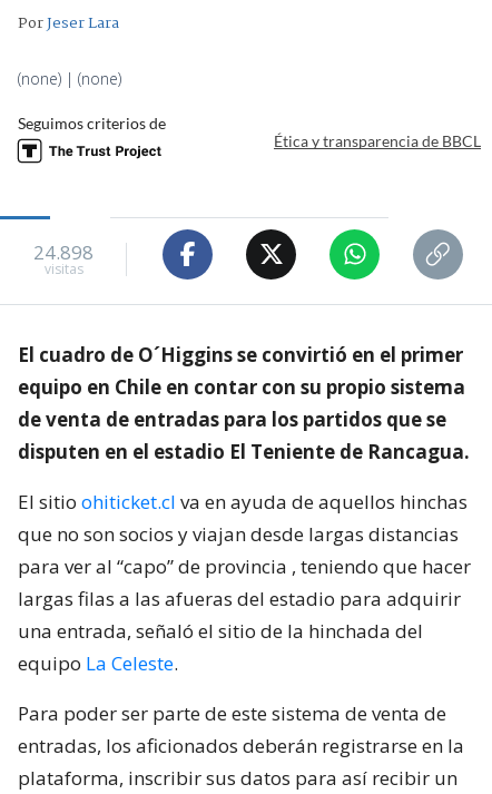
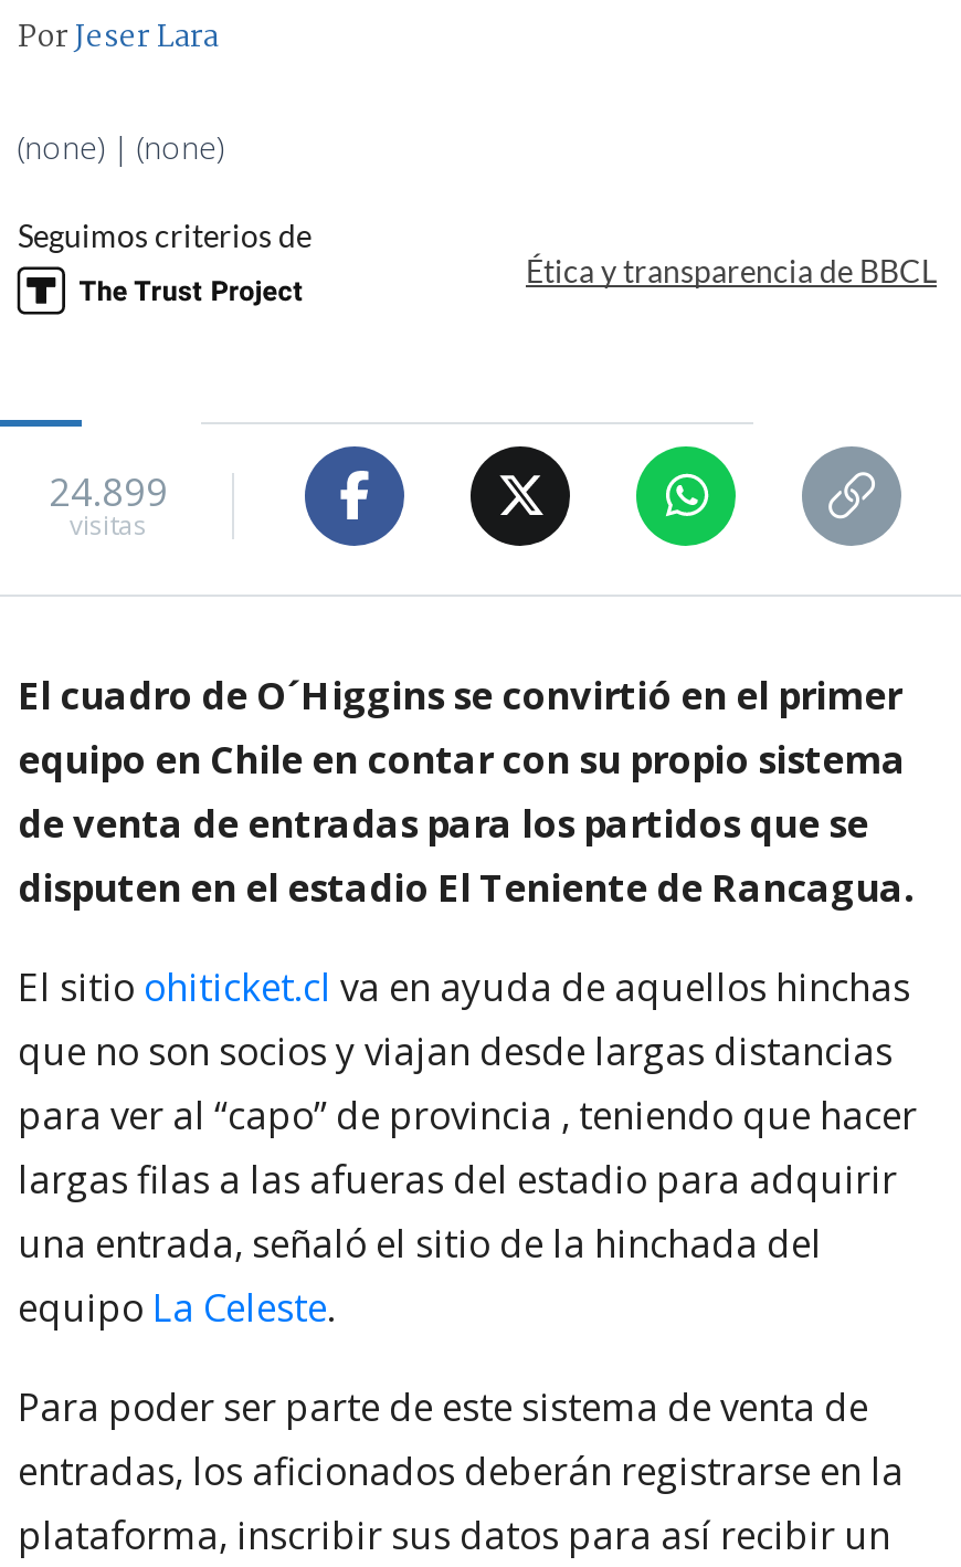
- 24.898
+ 24.899
